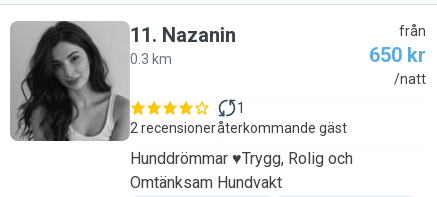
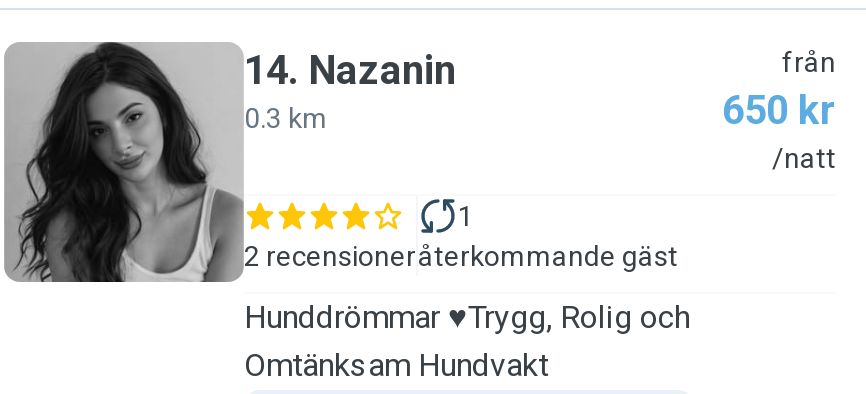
- 11. Nazanin
+ 14. Nazanin
